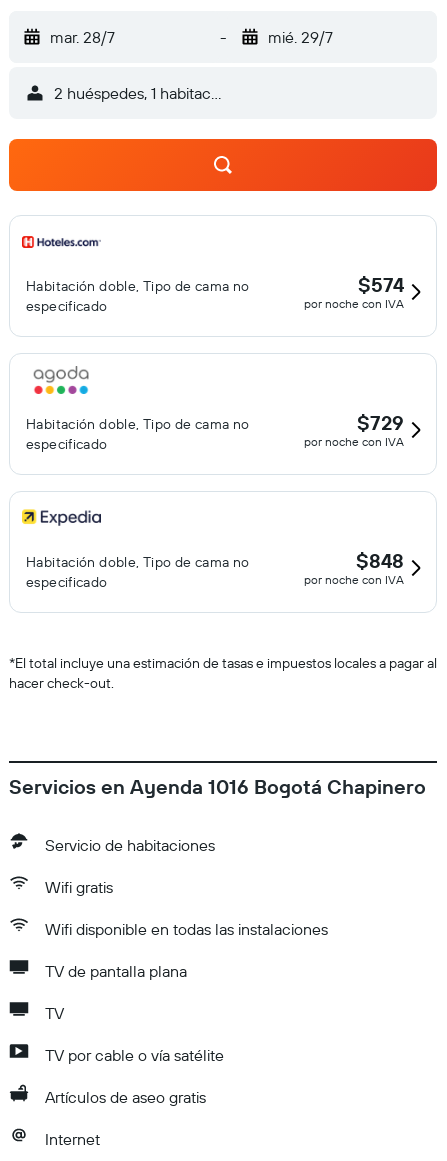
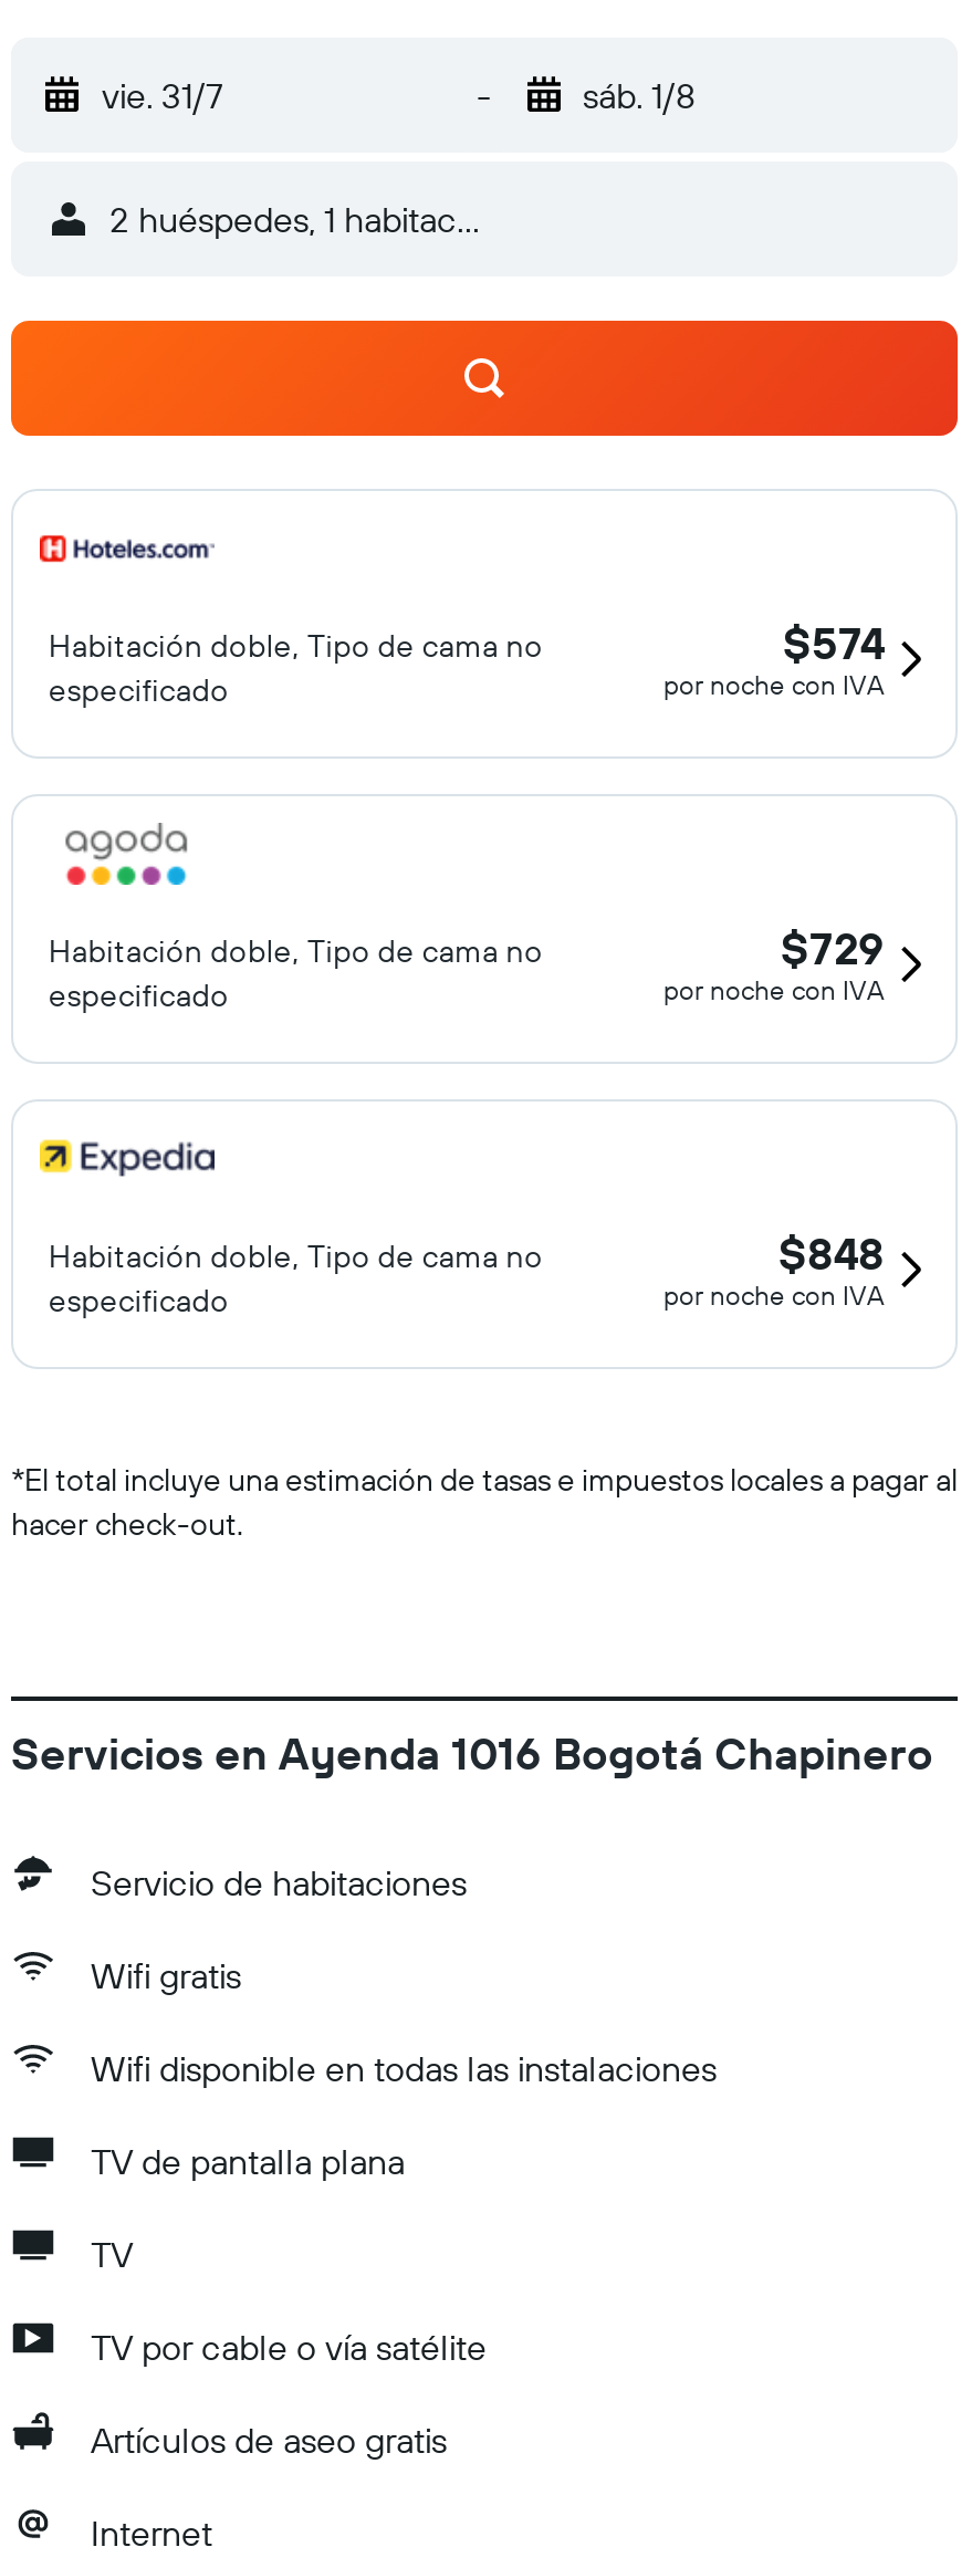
- mar. 28/7
+ vie. 31/7

- mié. 29/7
+ sáb. 1/8
